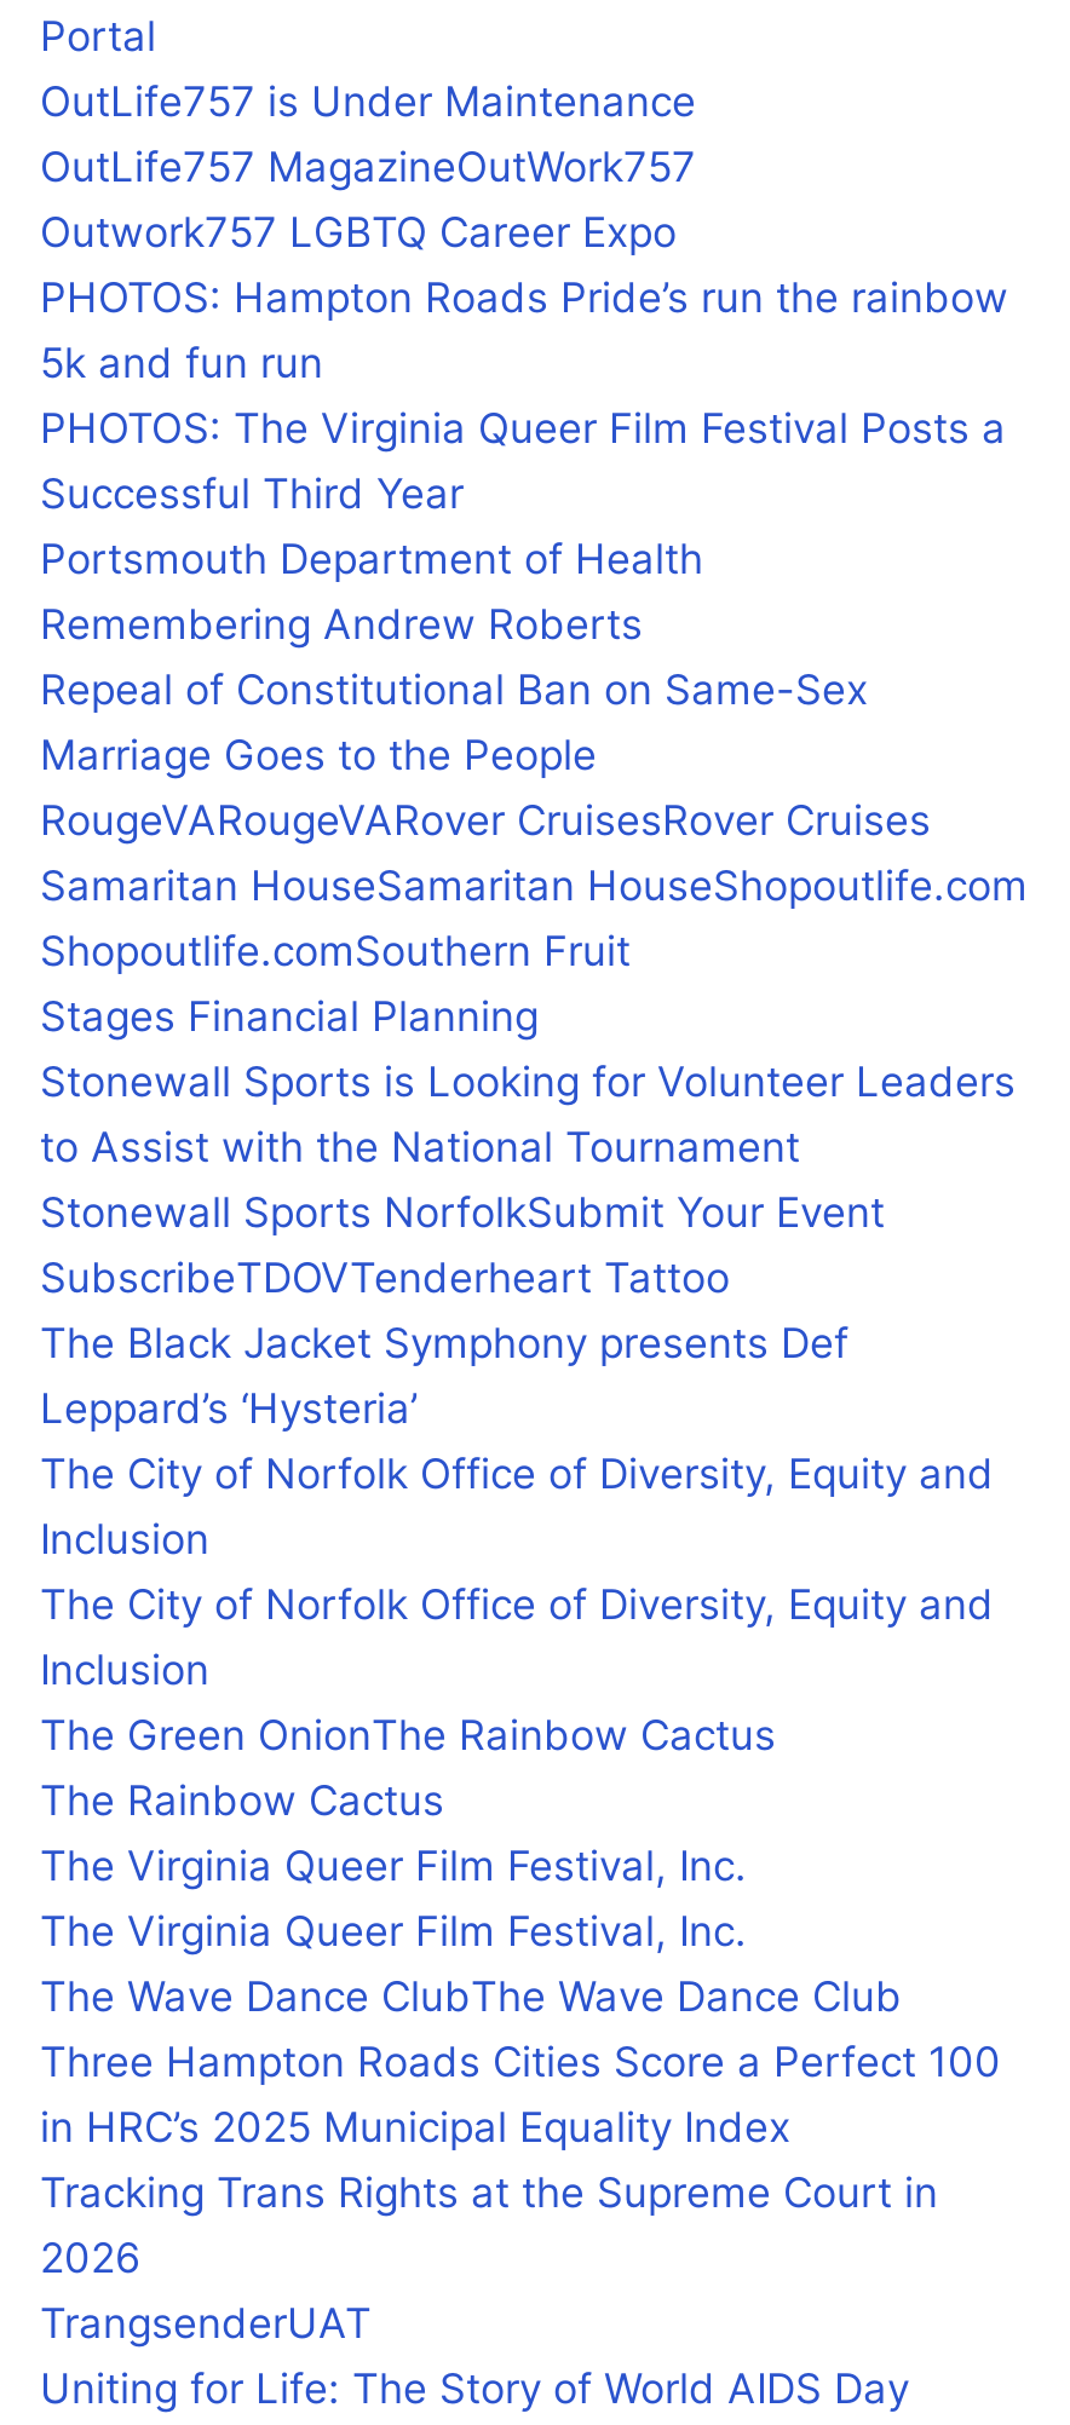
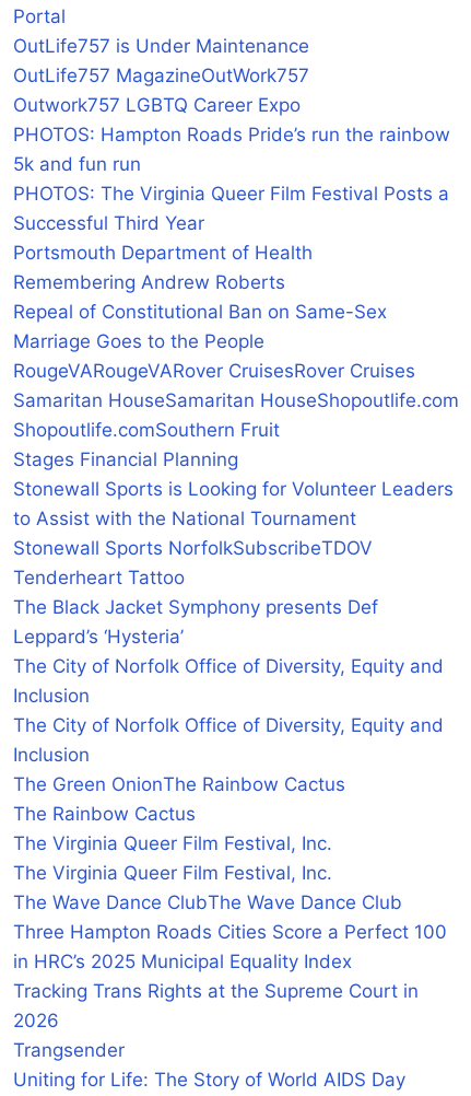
- Stonewall Sports NorfolkSubmit Your Event
- SubscribeTDOVTenderheart Tattoo
+ Stonewall Sports NorfolkSubscribeTDOV
+ Tenderheart Tattoo

- TrangsenderUAT
+ Trangsender
